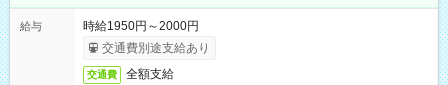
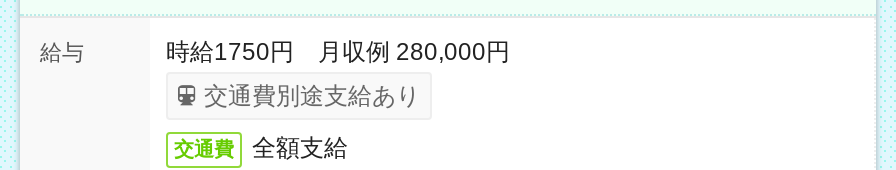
- 時給1950円～2000円
+ 時給1750円 月収例 280,000円
